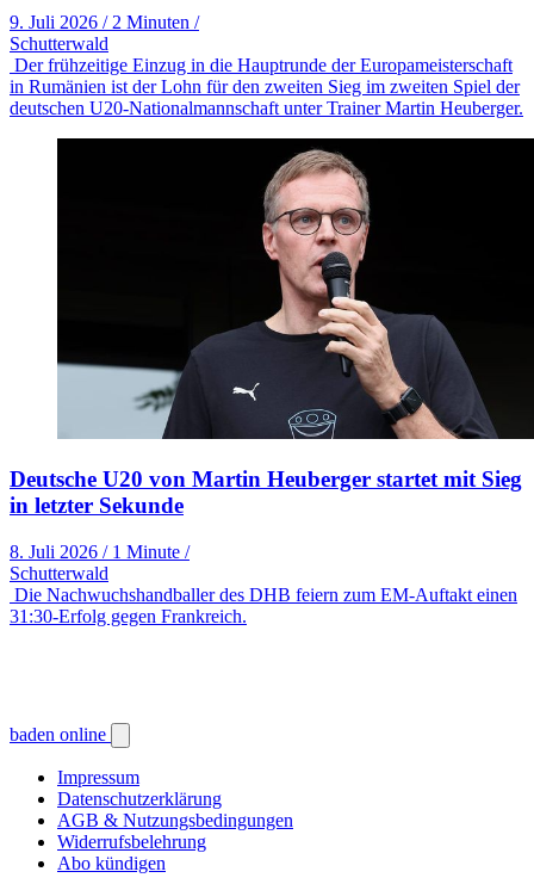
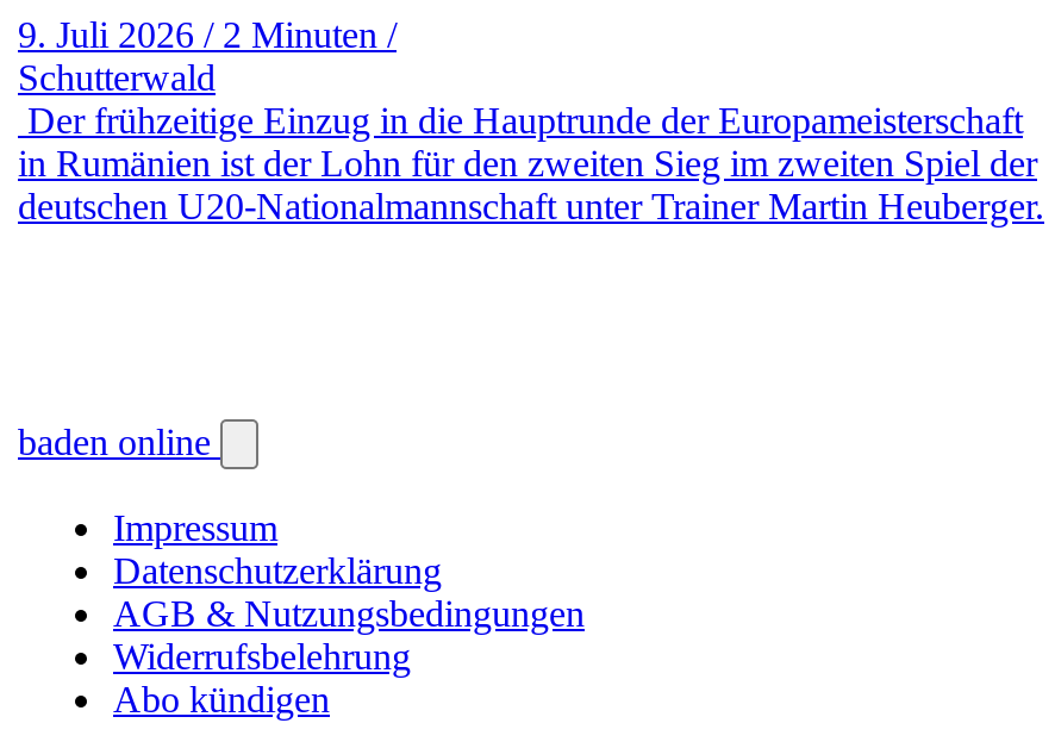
- [image]
- Deutsche U20 von Martin Heuberger startet mit Sieg
- in letzter Sekunde
- 8. Juli 2026 / 1 Minute /
- Schutterwald
- Die Nachwuchshandballer des DHB feiern zum EM-Auftakt einen
- 31:30-Erfolg gegen Frankreich.
